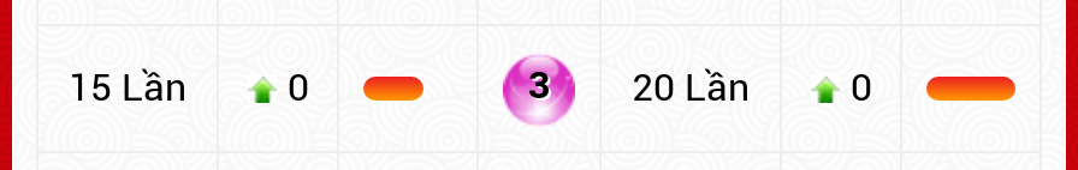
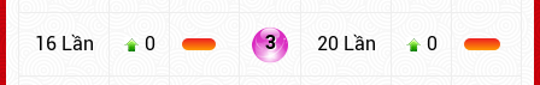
- 15 Lần
+ 16 Lần
